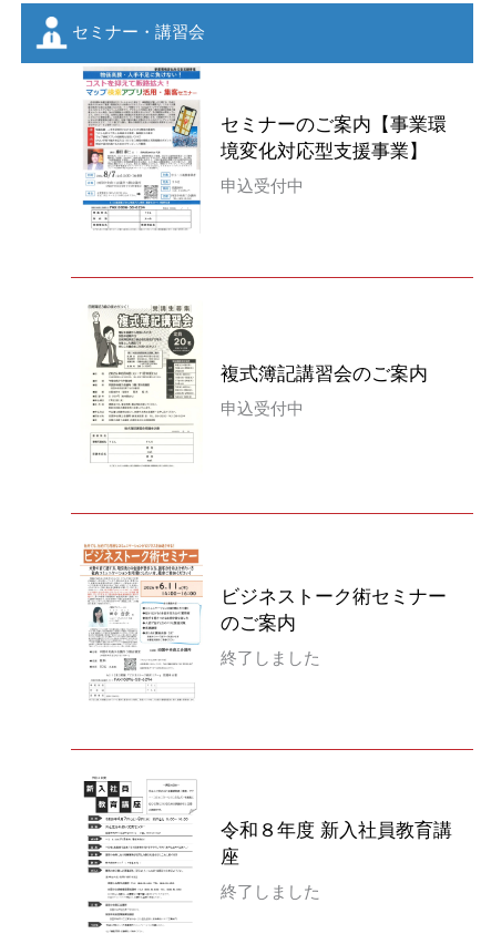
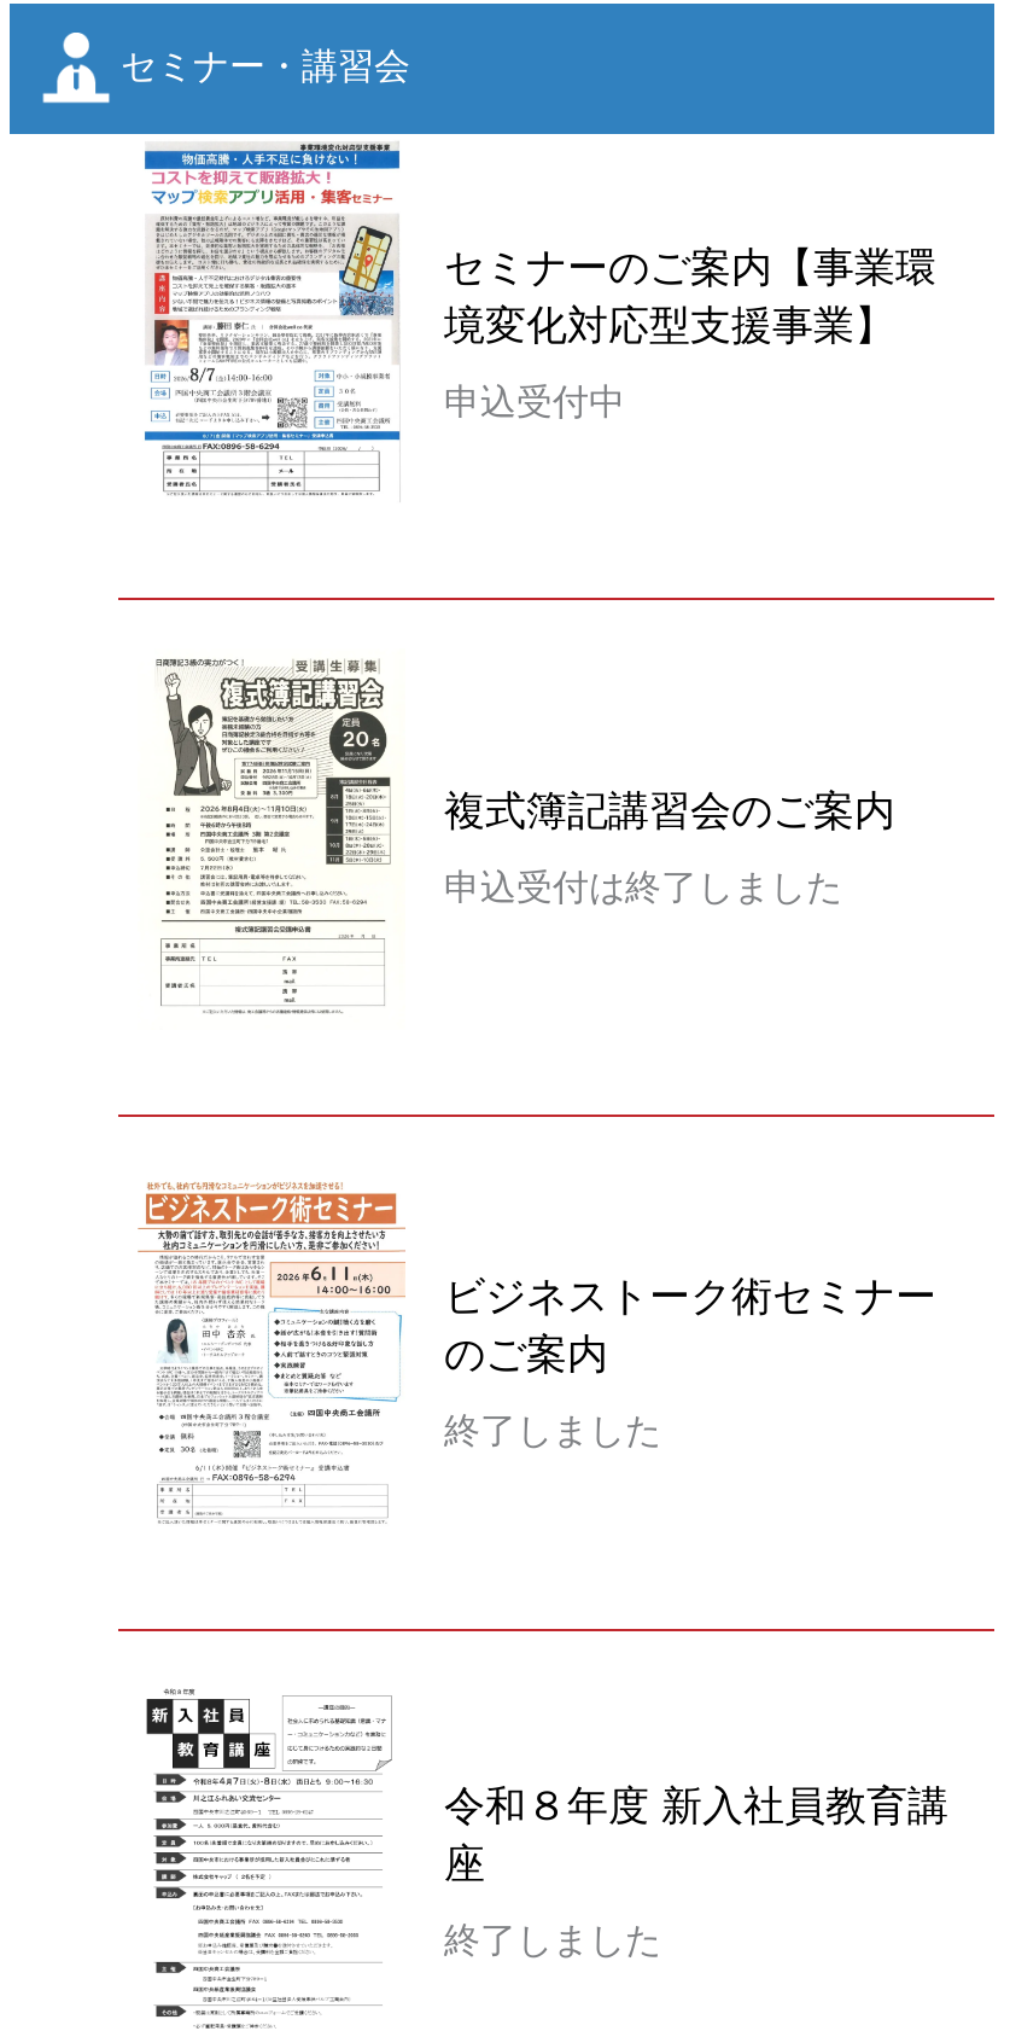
- 申込受付中
+ 申込受付は終了しました
